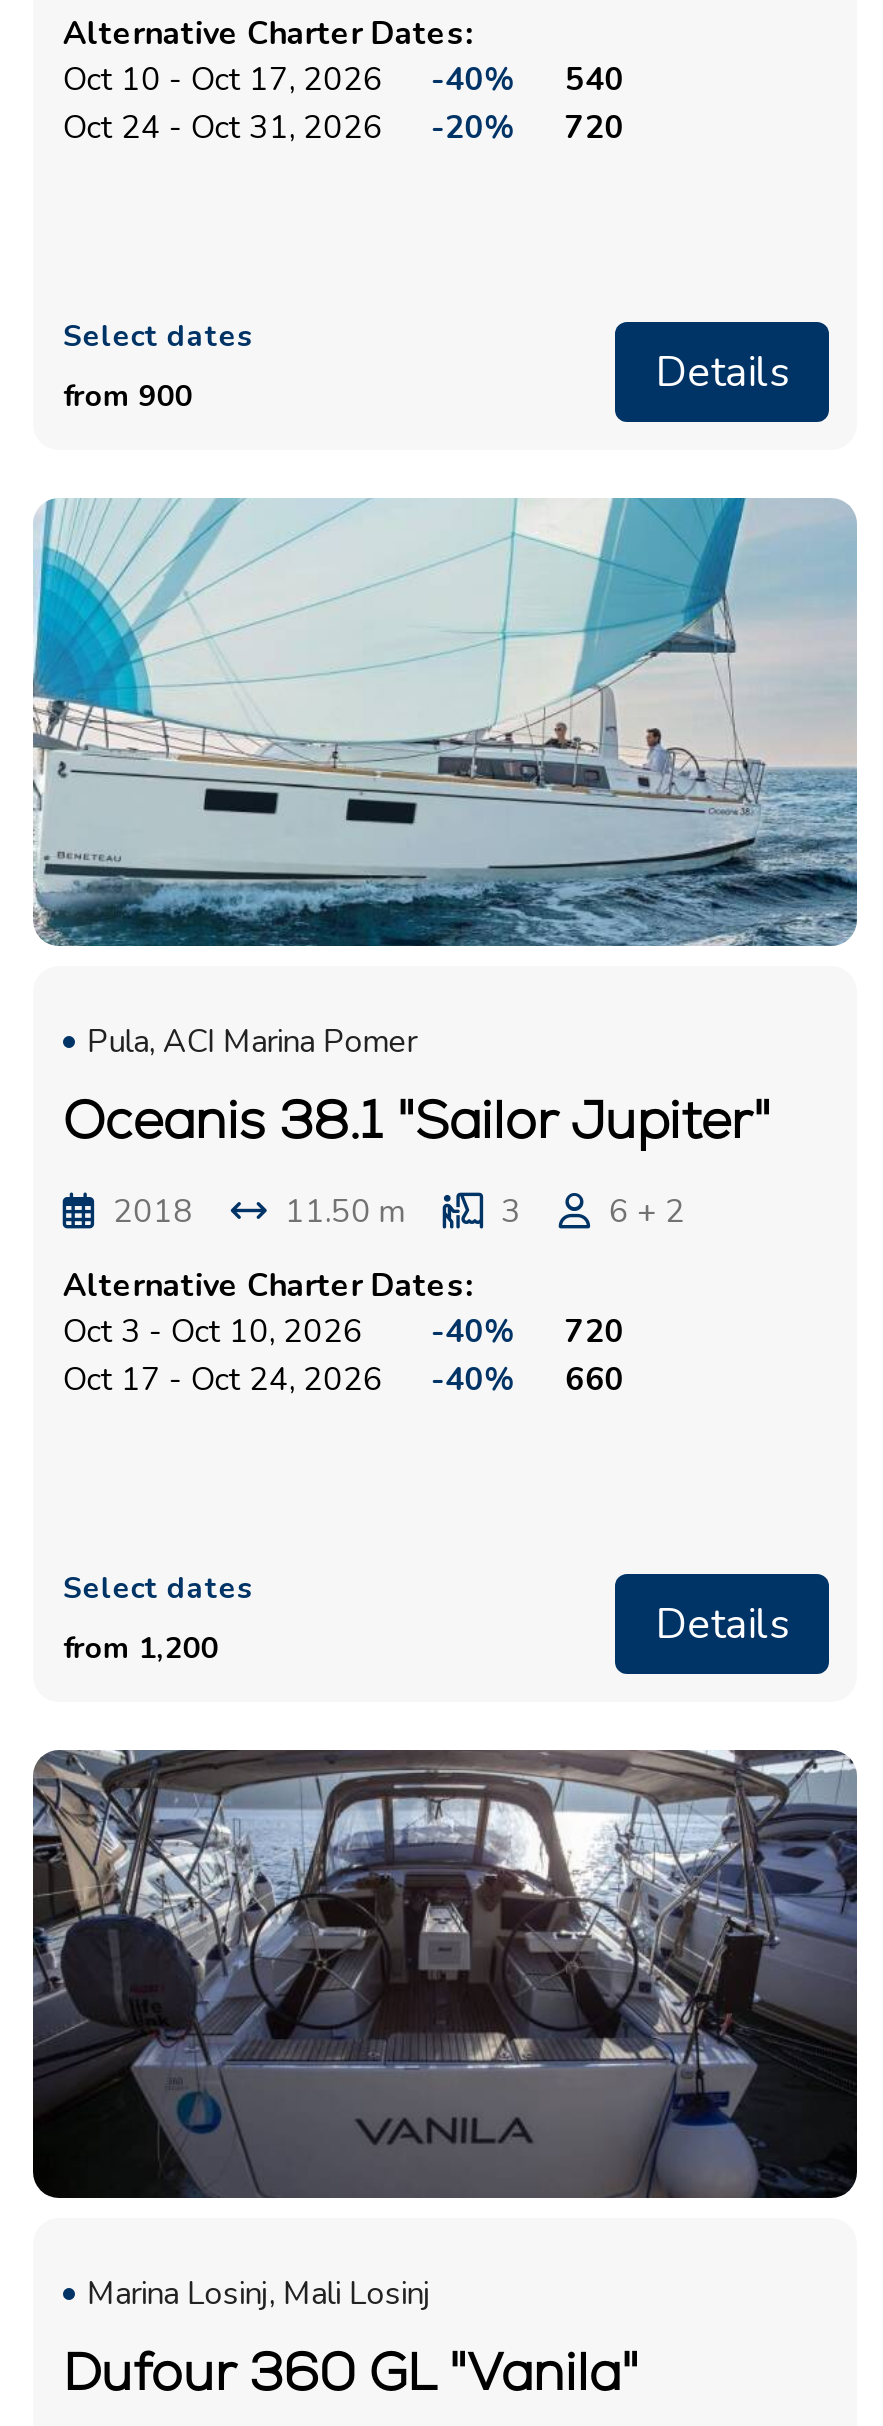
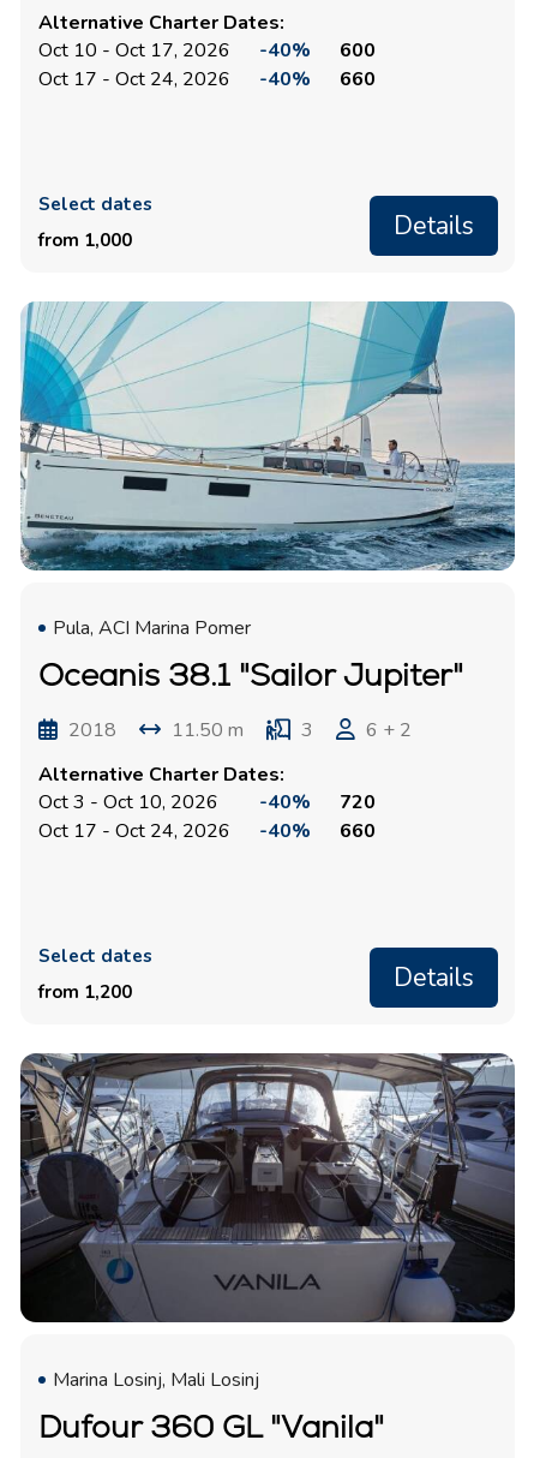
- Oct 10 - Oct 17, 2026 -40% 540
+ Oct 10 - Oct 17, 2026 -40% 600

- Oct 24 - Oct 31, 2026
+ Oct 17 - Oct 24, 2026

- -20%
+ -40%

- 720
+ 660

- from 900
+ from 1,000
